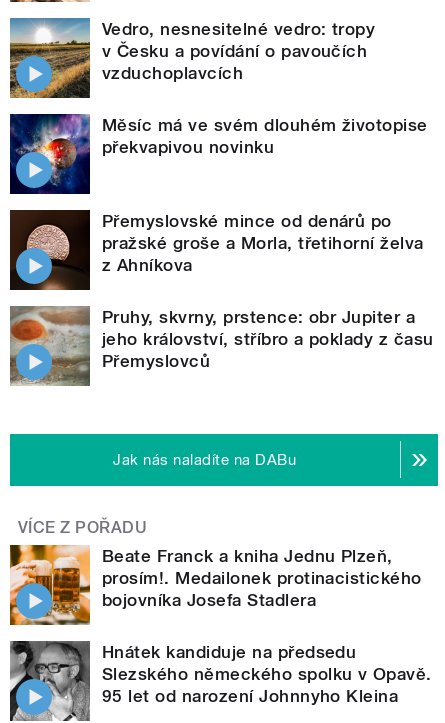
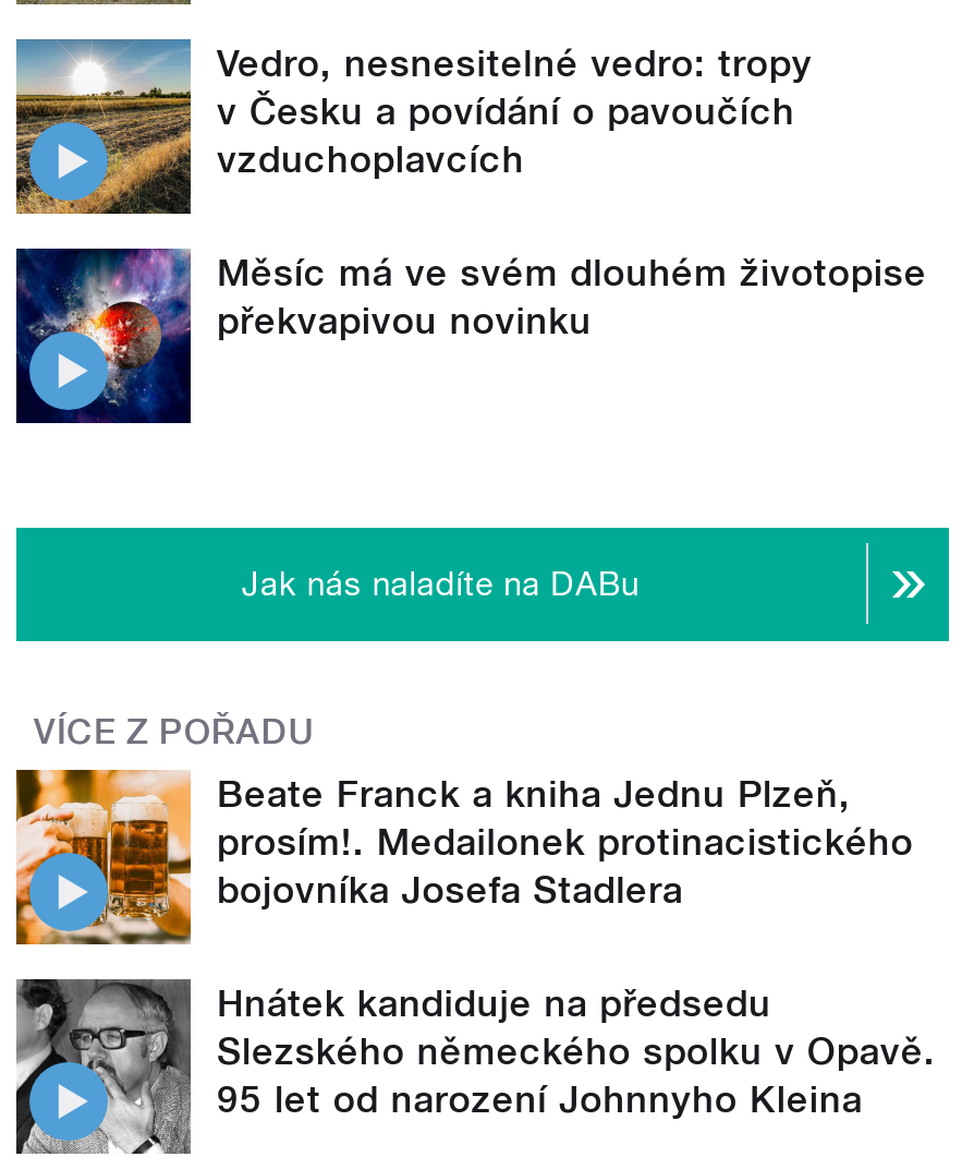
- [image]
- Přemyslovské mince od denárů po
- pražské groše a Morla, třetihorní želva
- z Ahníkova
- Pruhy, skvrny, prstence: obr Jupiter a
- jeho království, stříbro a poklady z času
- Přemyslovců

- [image]
